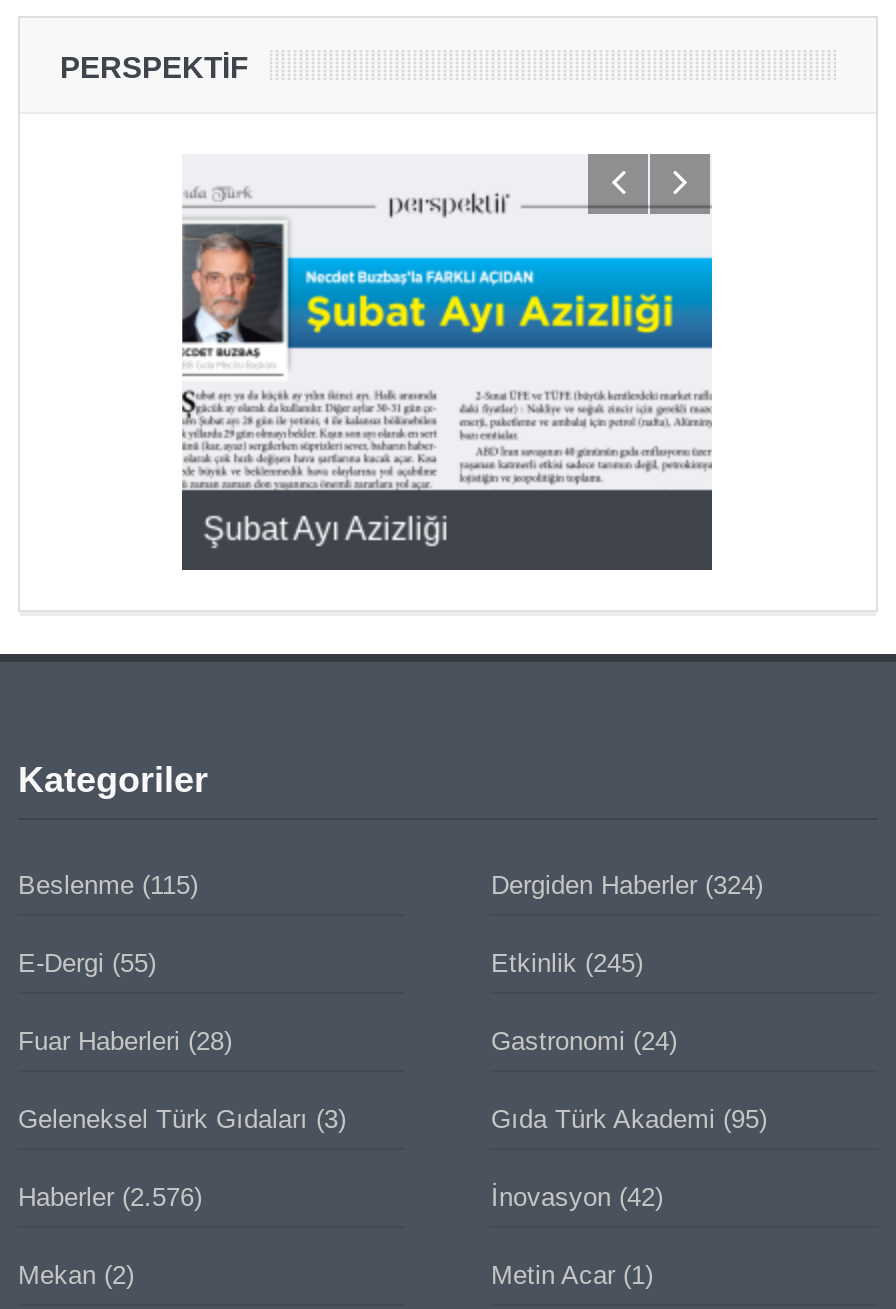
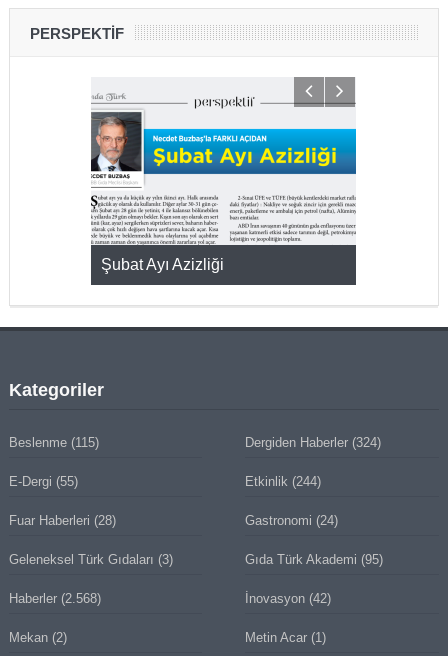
- Etkinlik (245)
+ Etkinlik (244)

- Haberler (2.576)
+ Haberler (2.568)
